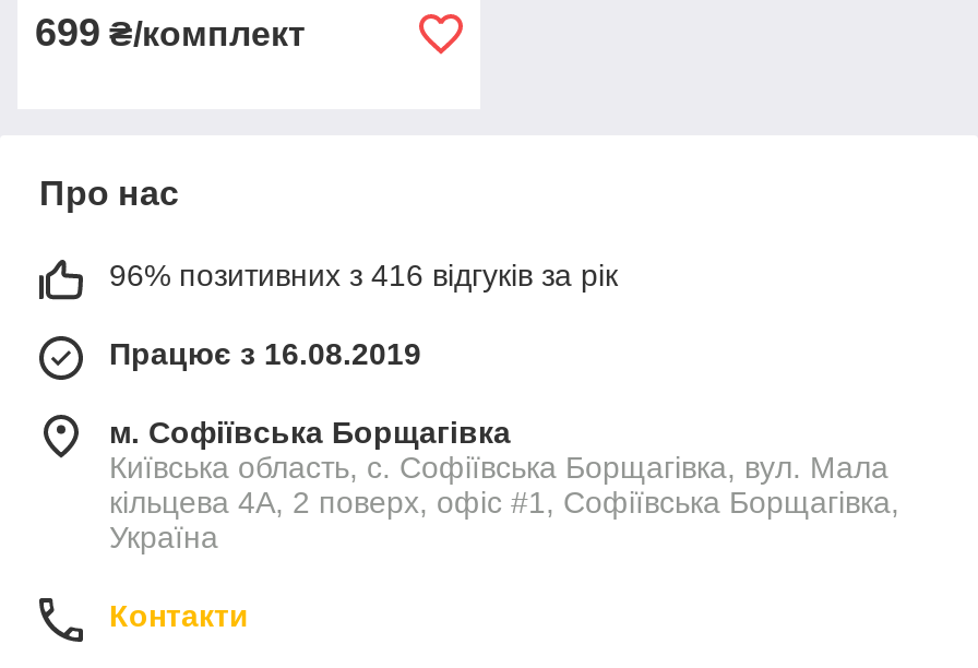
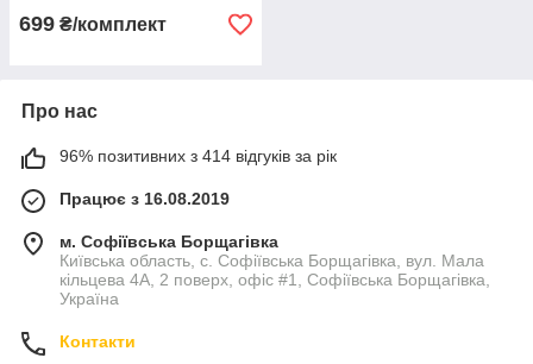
- 96% позитивних з 416 відгуків за рік
+ 96% позитивних з 414 відгуків за рік
